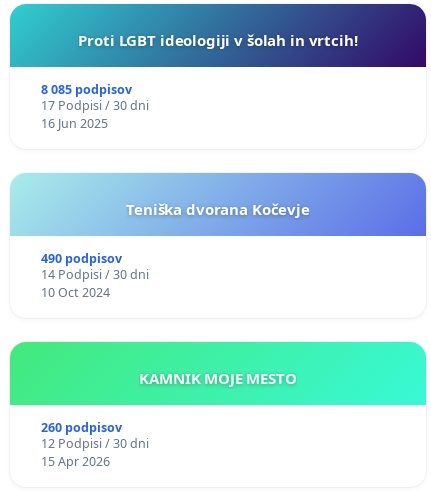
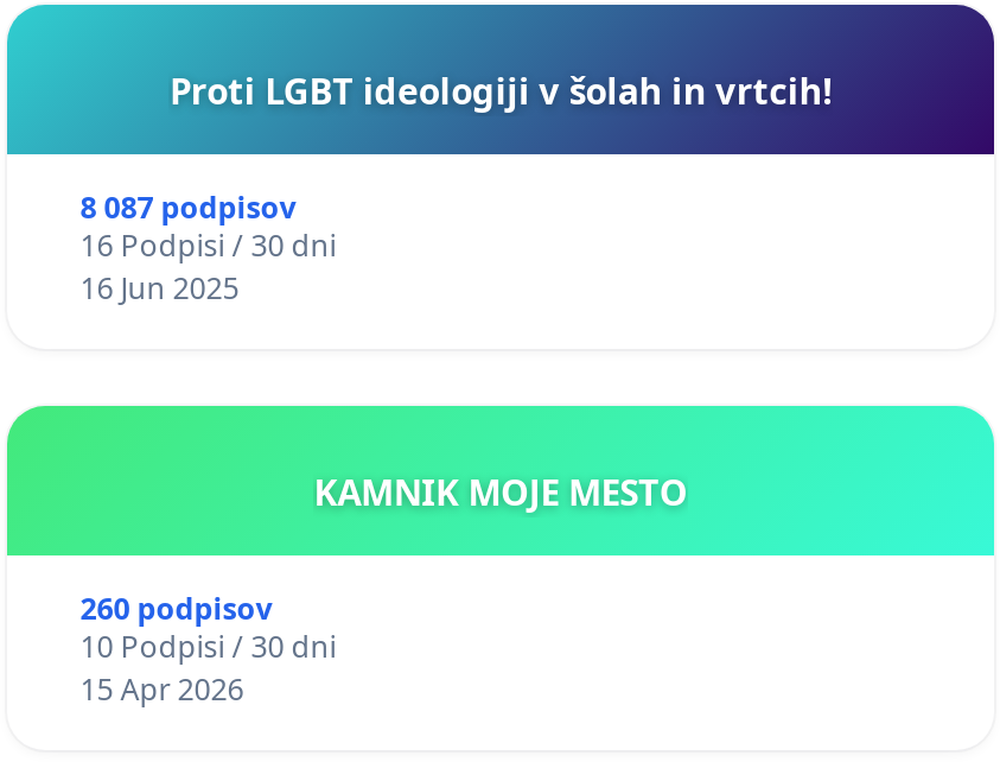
- 8 085 podpisov
+ 8 087 podpisov

- 17 Podpisi / 30 dni
+ 16 Podpisi / 30 dni

- Teniška dvorana Kočevje
- 490 podpisov
- 14 Podpisi / 30 dni
- 10 Oct 2024

- 12 Podpisi / 30 dni
+ 10 Podpisi / 30 dni
